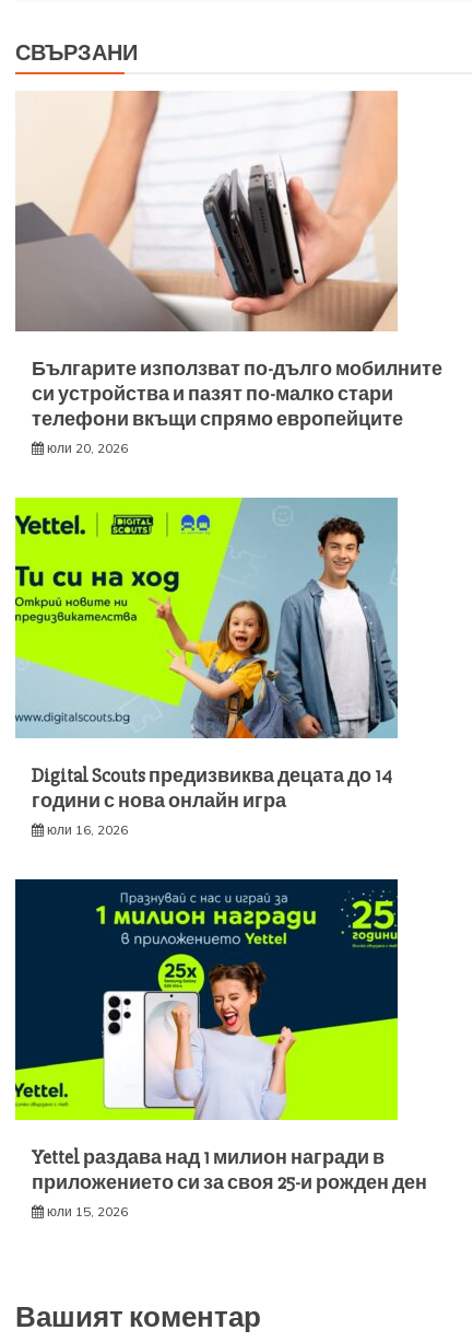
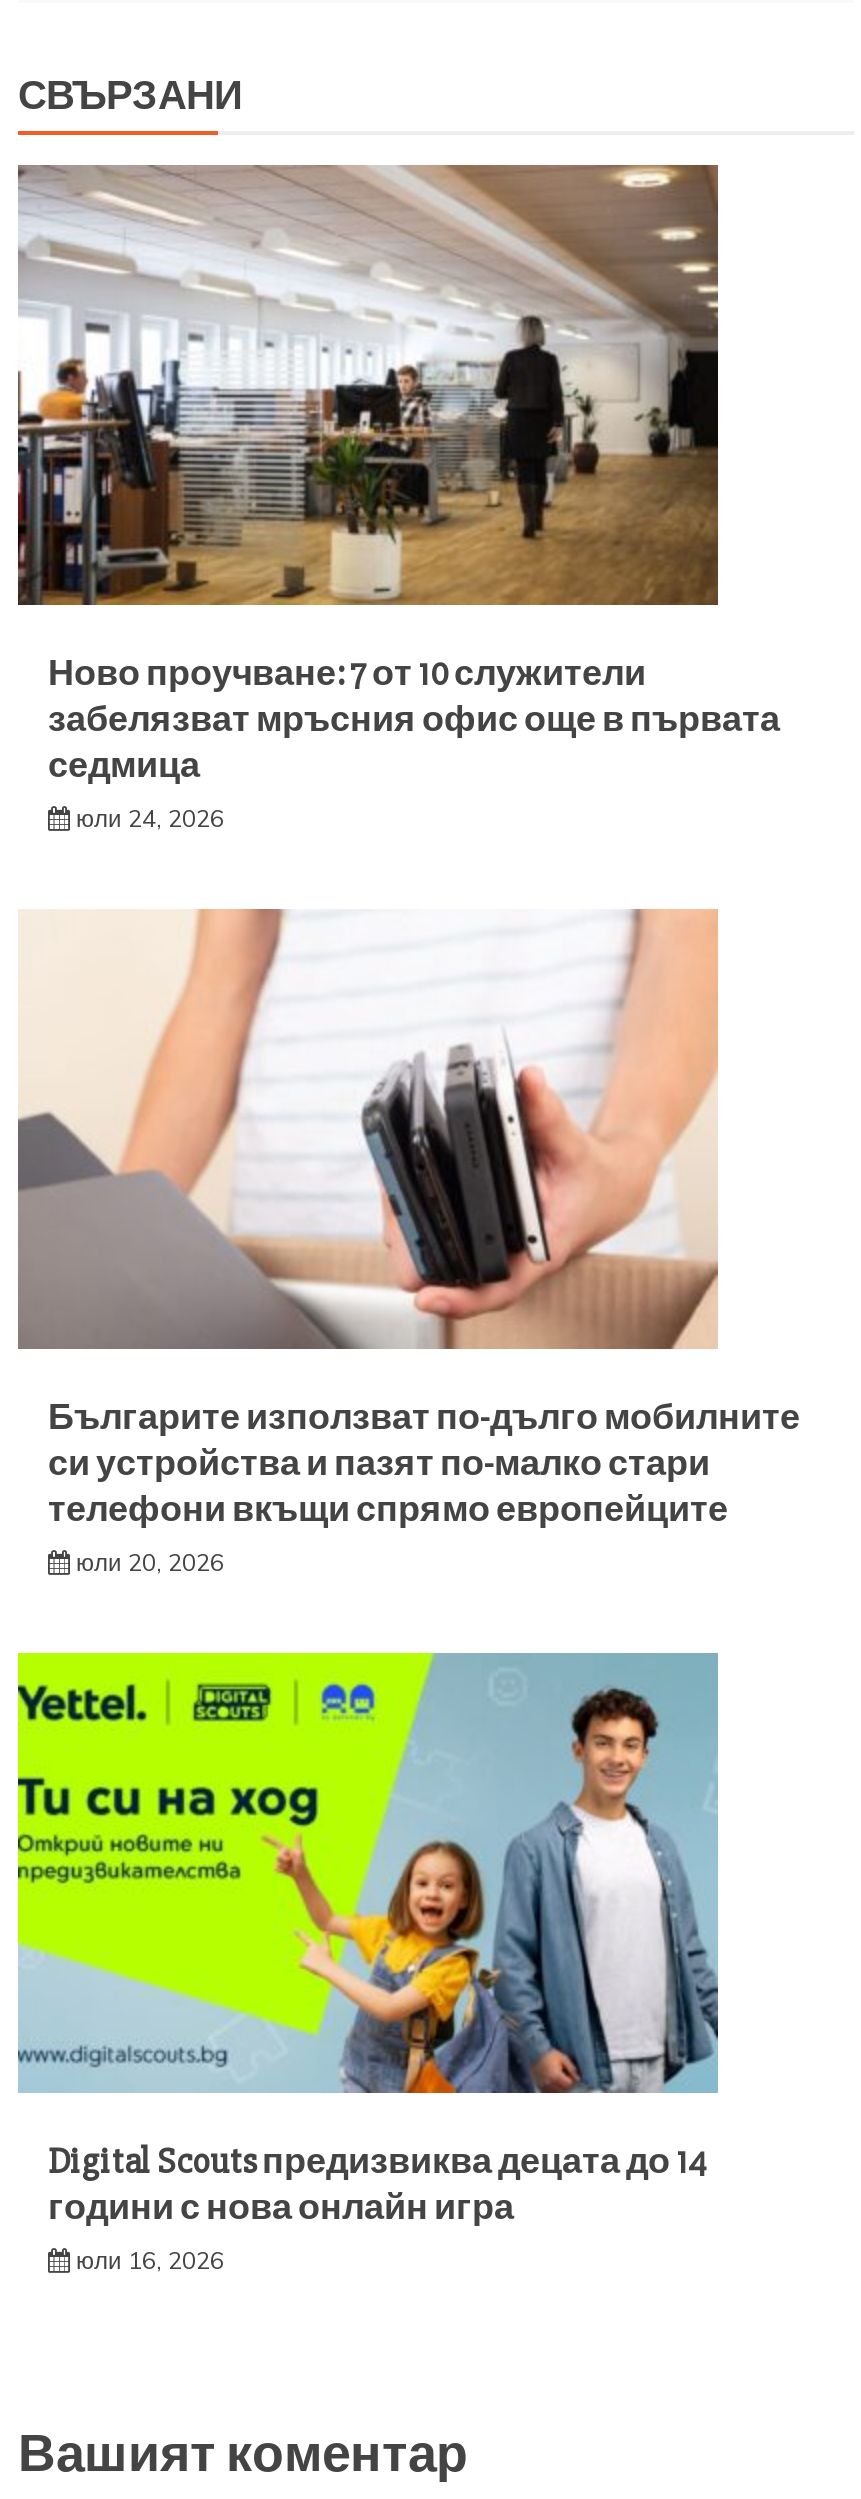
+ [image]
+ Ново проучване: 7 от 10 служители
+ забелязват мръсния офис още в първата
+ седмица
+ юли 24, 2026

moved down: [image] | Българите използват по-дълго мобилните | си устройства и пазят по-малко стари | телефони вкъщи спрямо европейците | юли 20, 2026 | Digital Scouts предизвиква децата до 14 | години с нова онлайн игра | юли 16, 2026

- [image]
- Yettel раздава над 1 милион награди в
- приложението си за своя 25-и рожден ден
- юли 15, 2026
